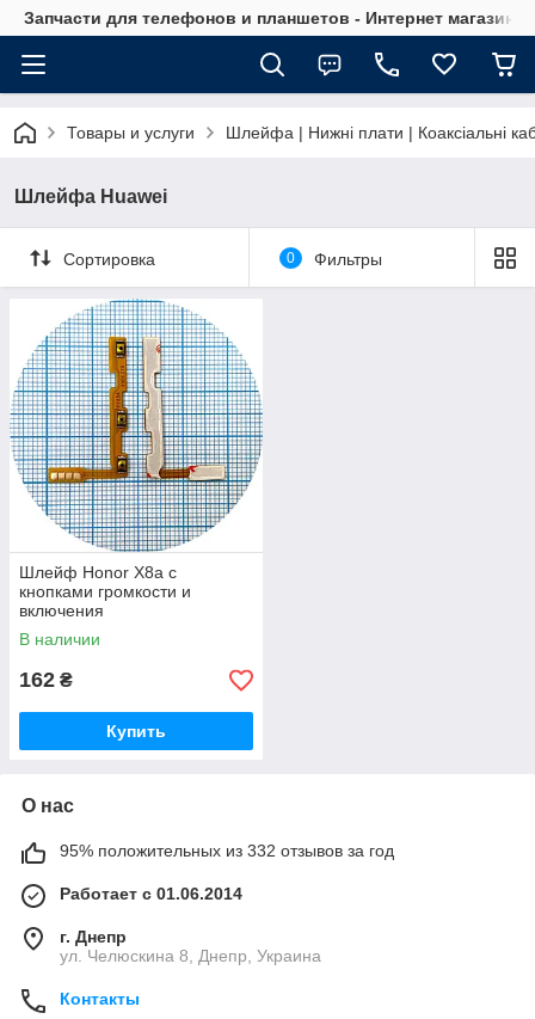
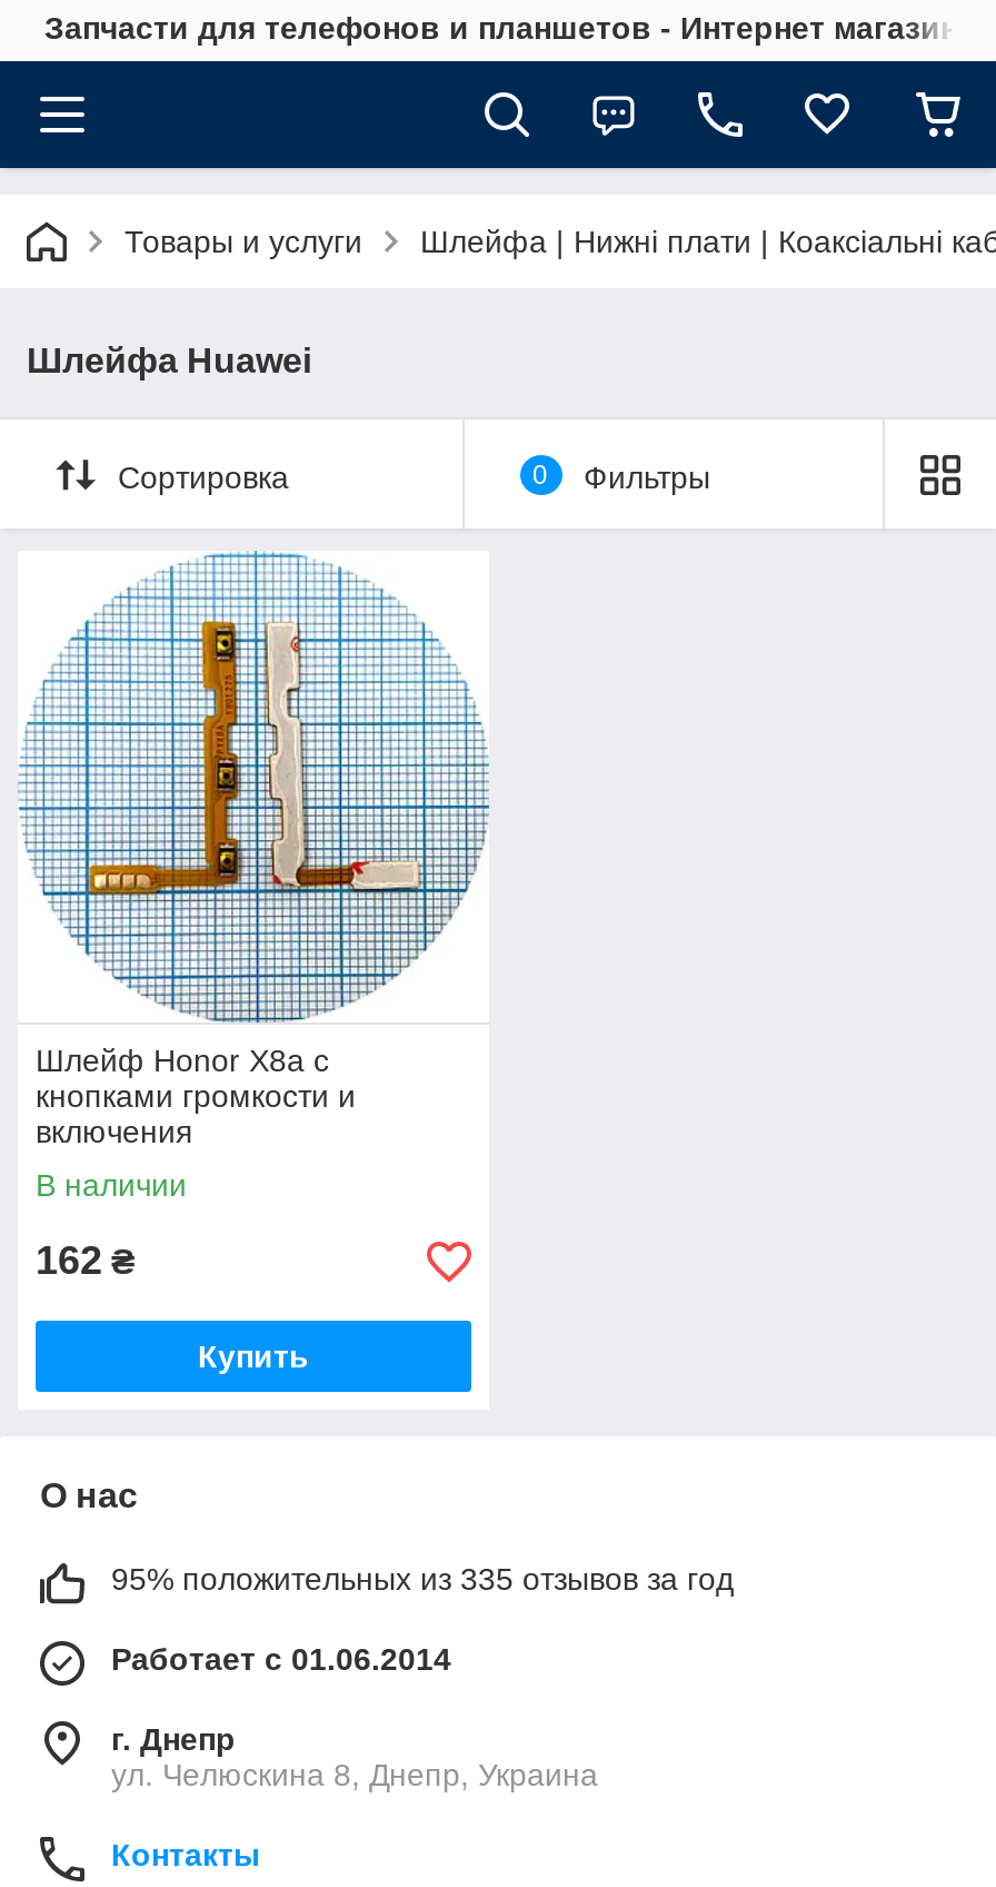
- 95% положительных из 332 отзывов за год
+ 95% положительных из 335 отзывов за год
